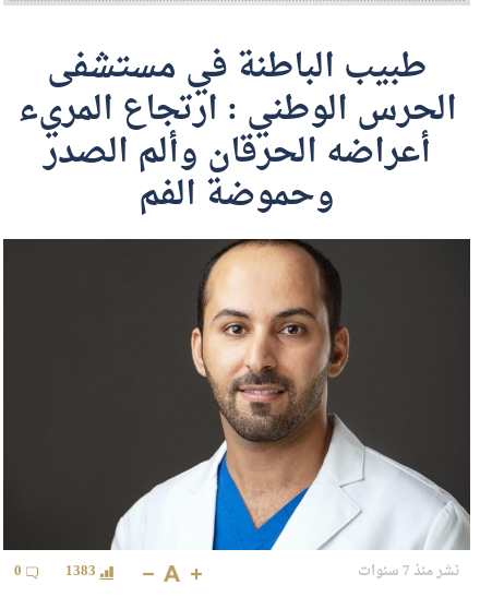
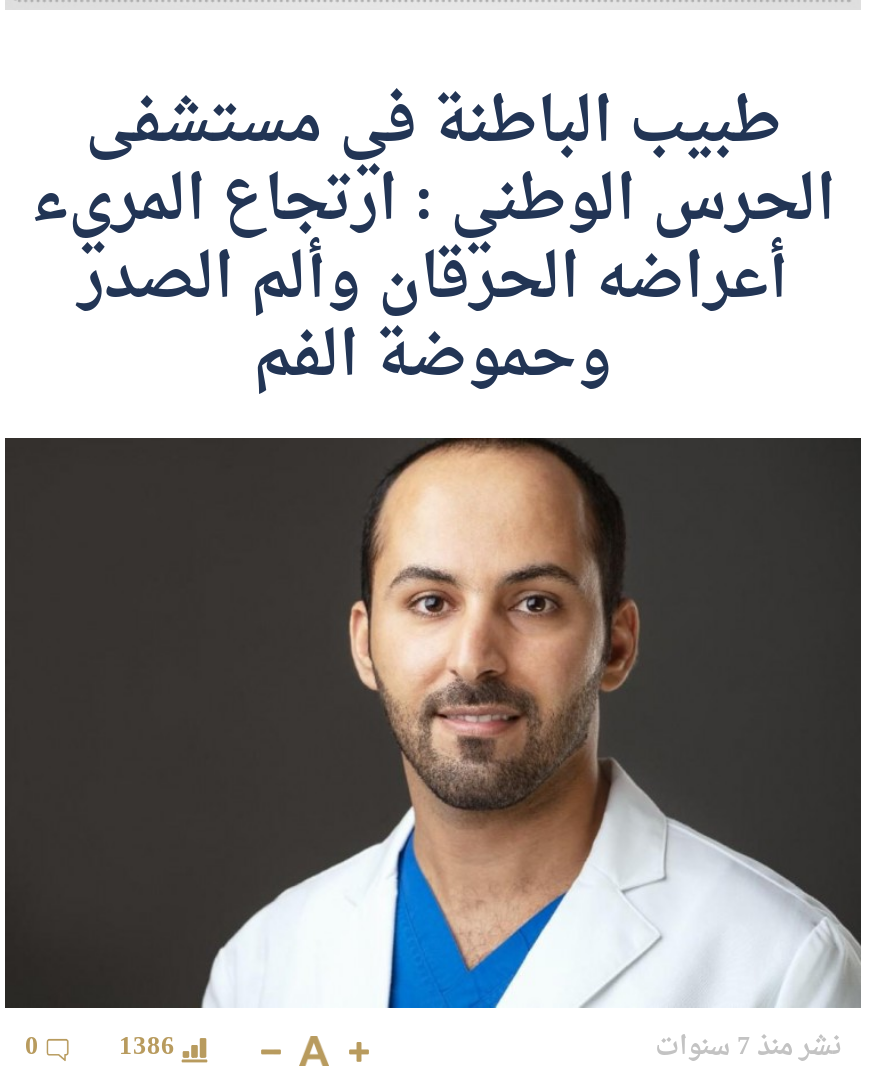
- 0 1383
+ 0 1386
